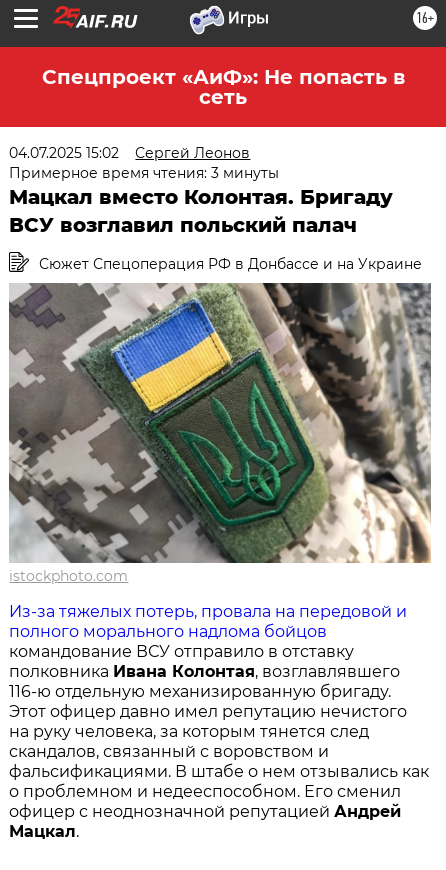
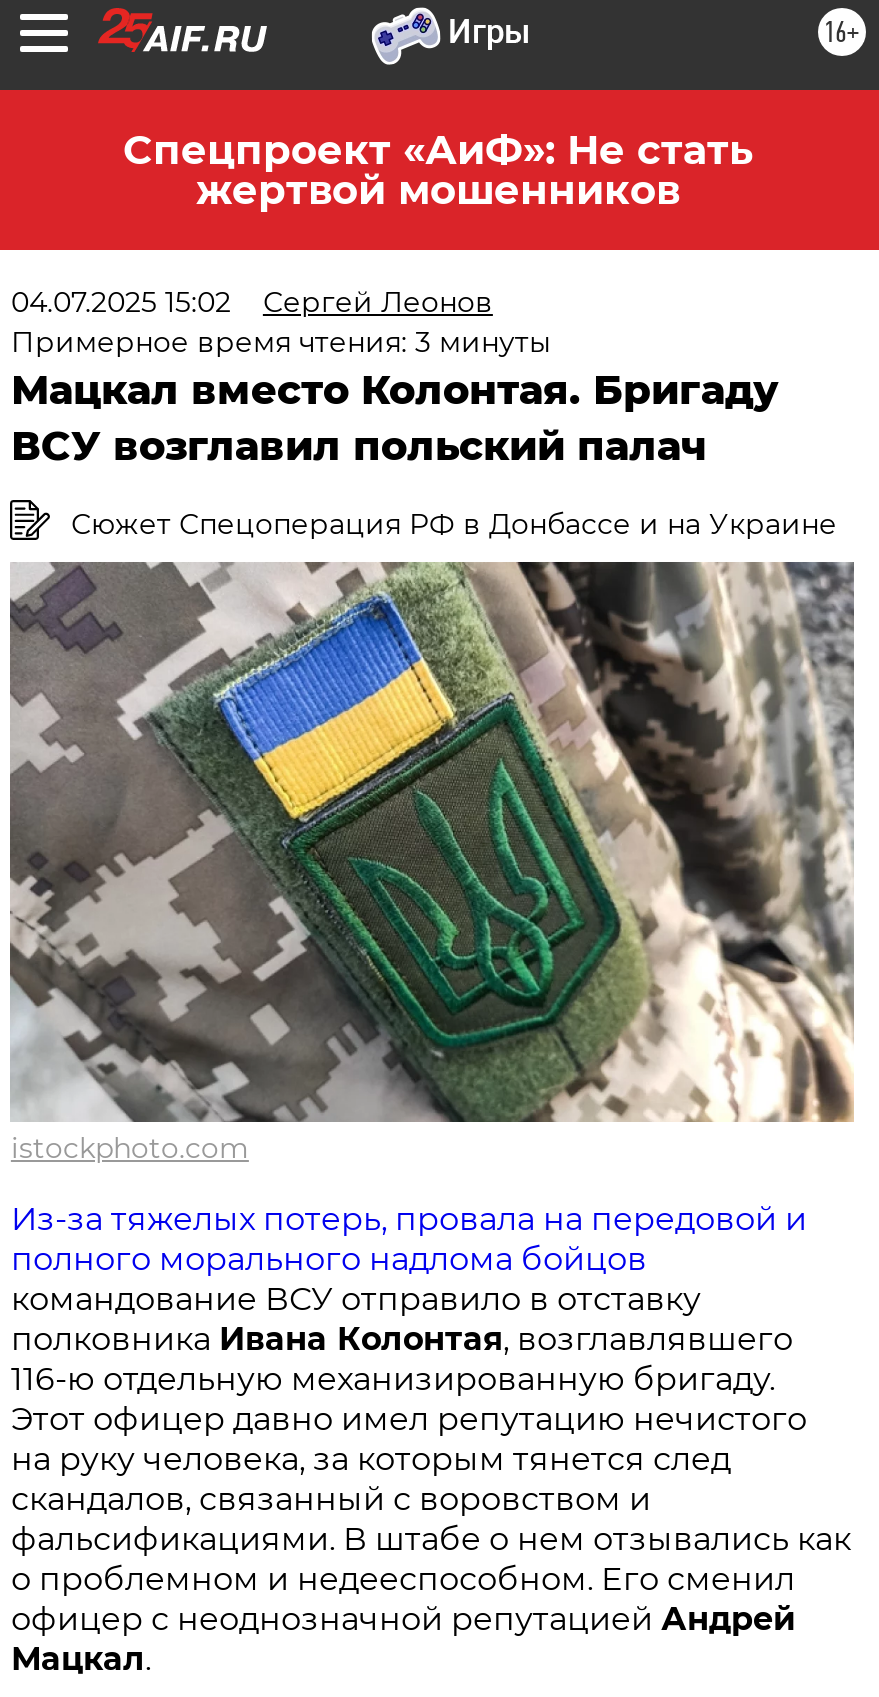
- Спецпроект «АиФ»: Не попасть в
- сеть
+ Спецпроект «АиФ»: Не стать
+ жертвой мошенников
